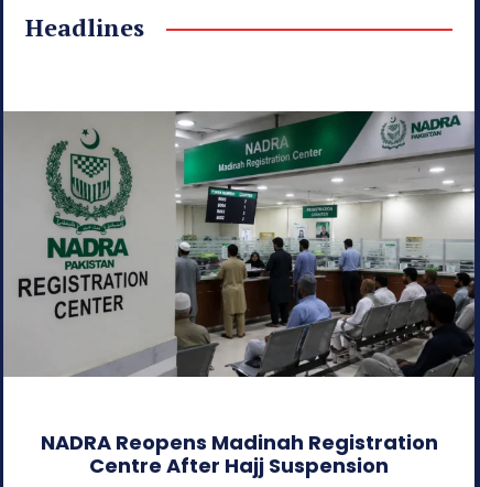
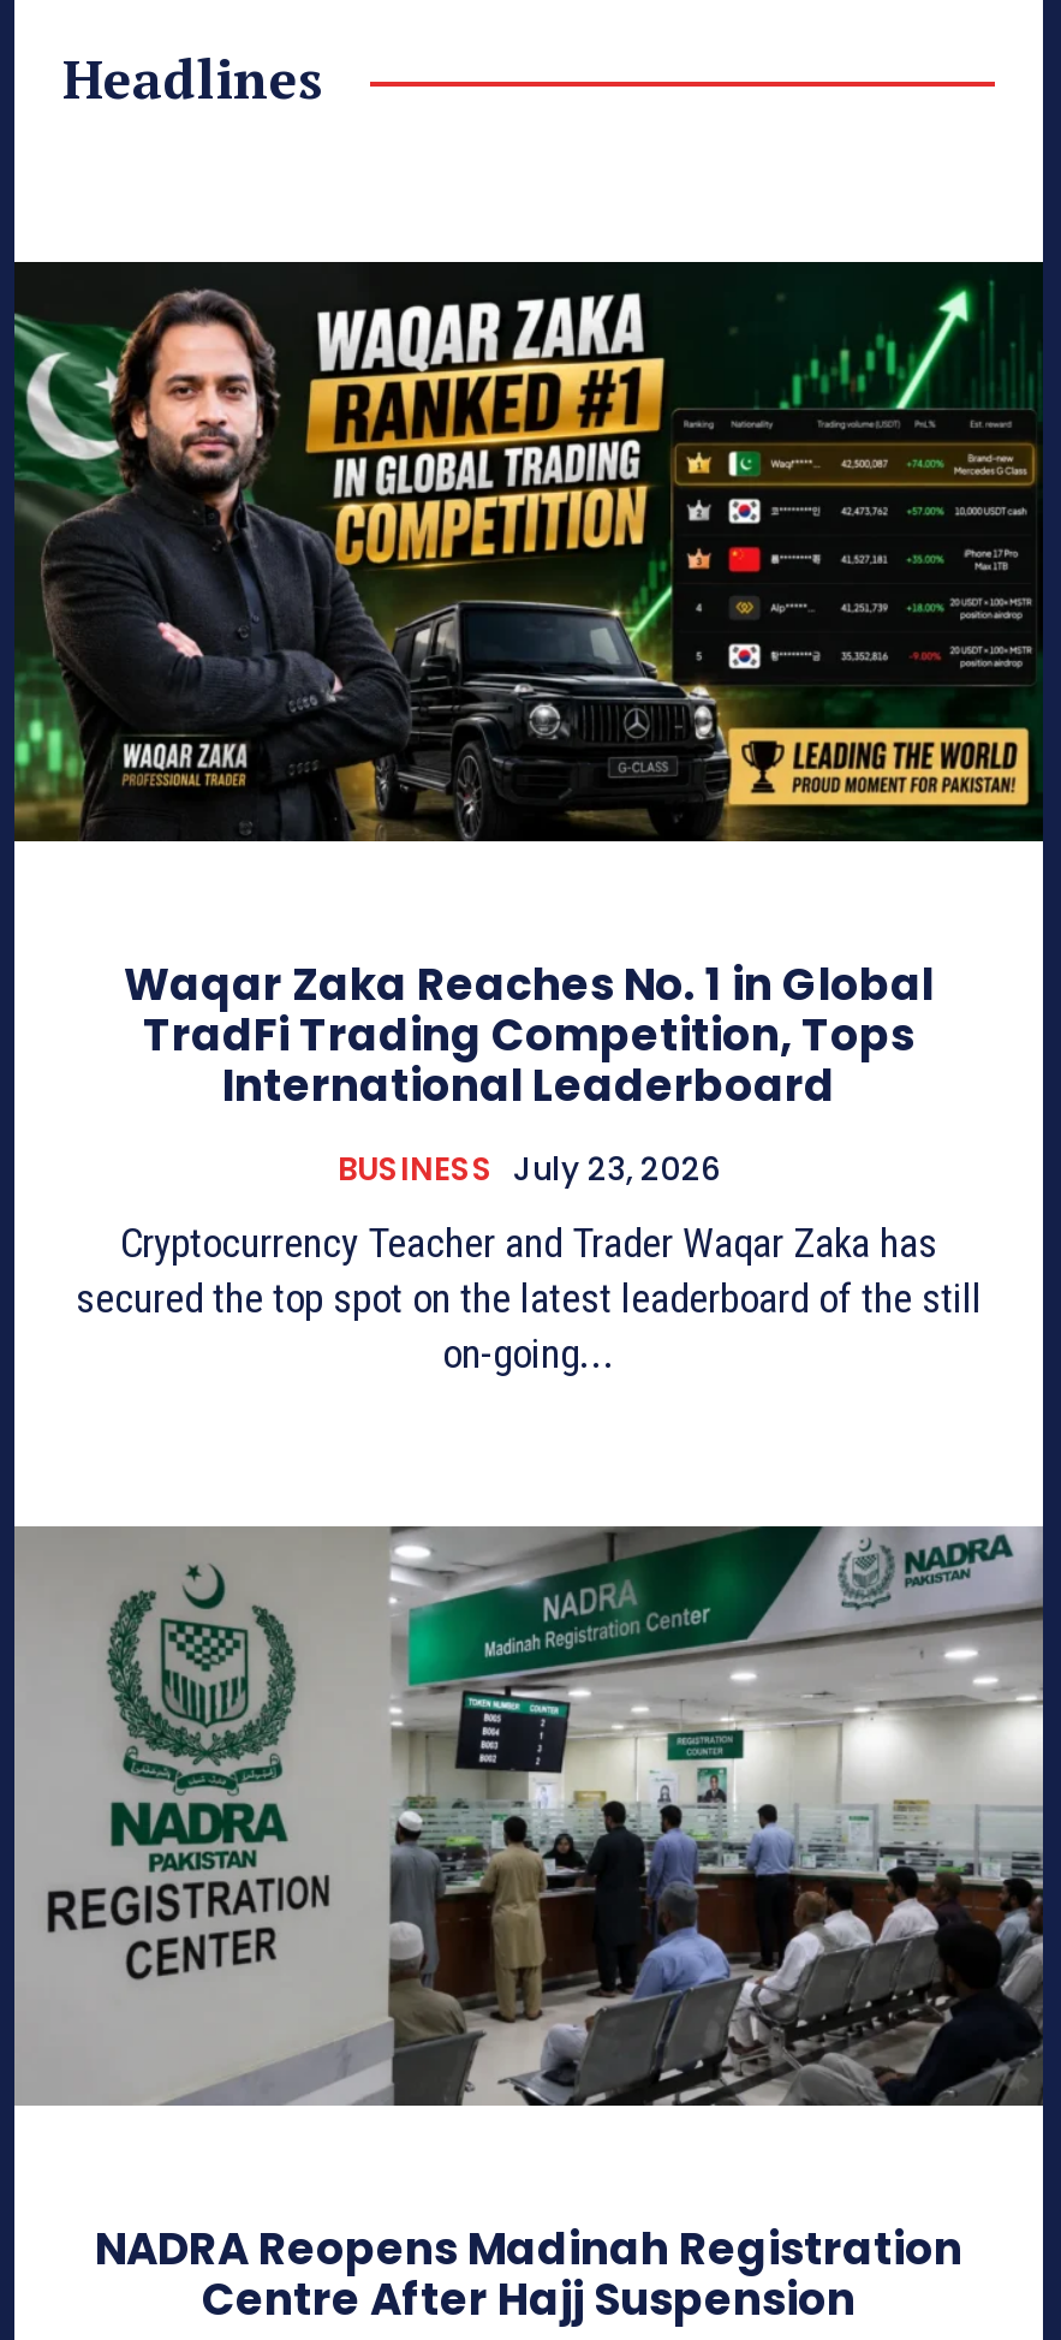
+ [image]

+ Waqar Zaka Reaches No. 1 in Global
+ TradFi Trading Competition, Tops
+ International Leaderboard
+ BUSINESS July 23, 2026
+ Cryptocurrency Teacher and Trader Waqar Zaka has
+ secured the top spot on the latest leaderboard of the still
+ on-going...
